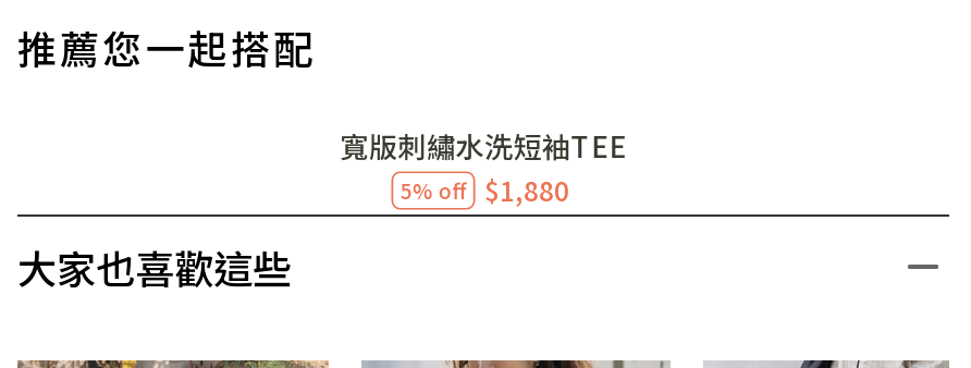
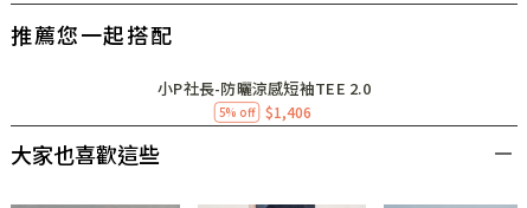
- 寬版刺繡水洗短袖TEE
+ 小P社長-防曬涼感短袖TEE 2.0

- 5% off $1,880
+ 5% off $1,406
